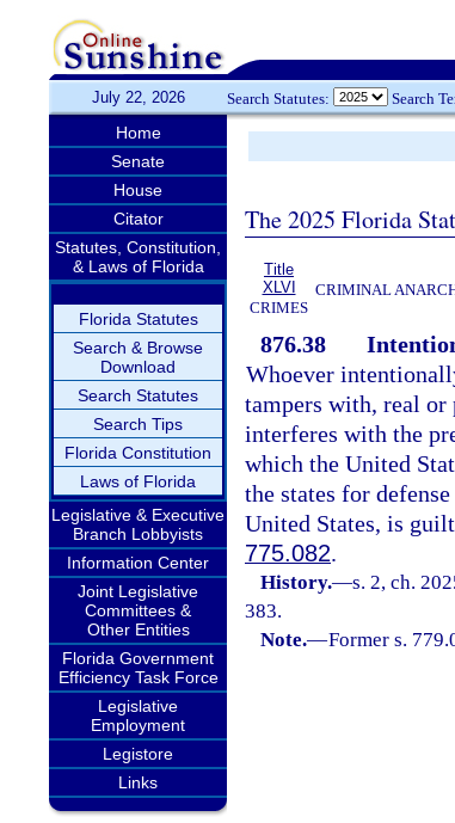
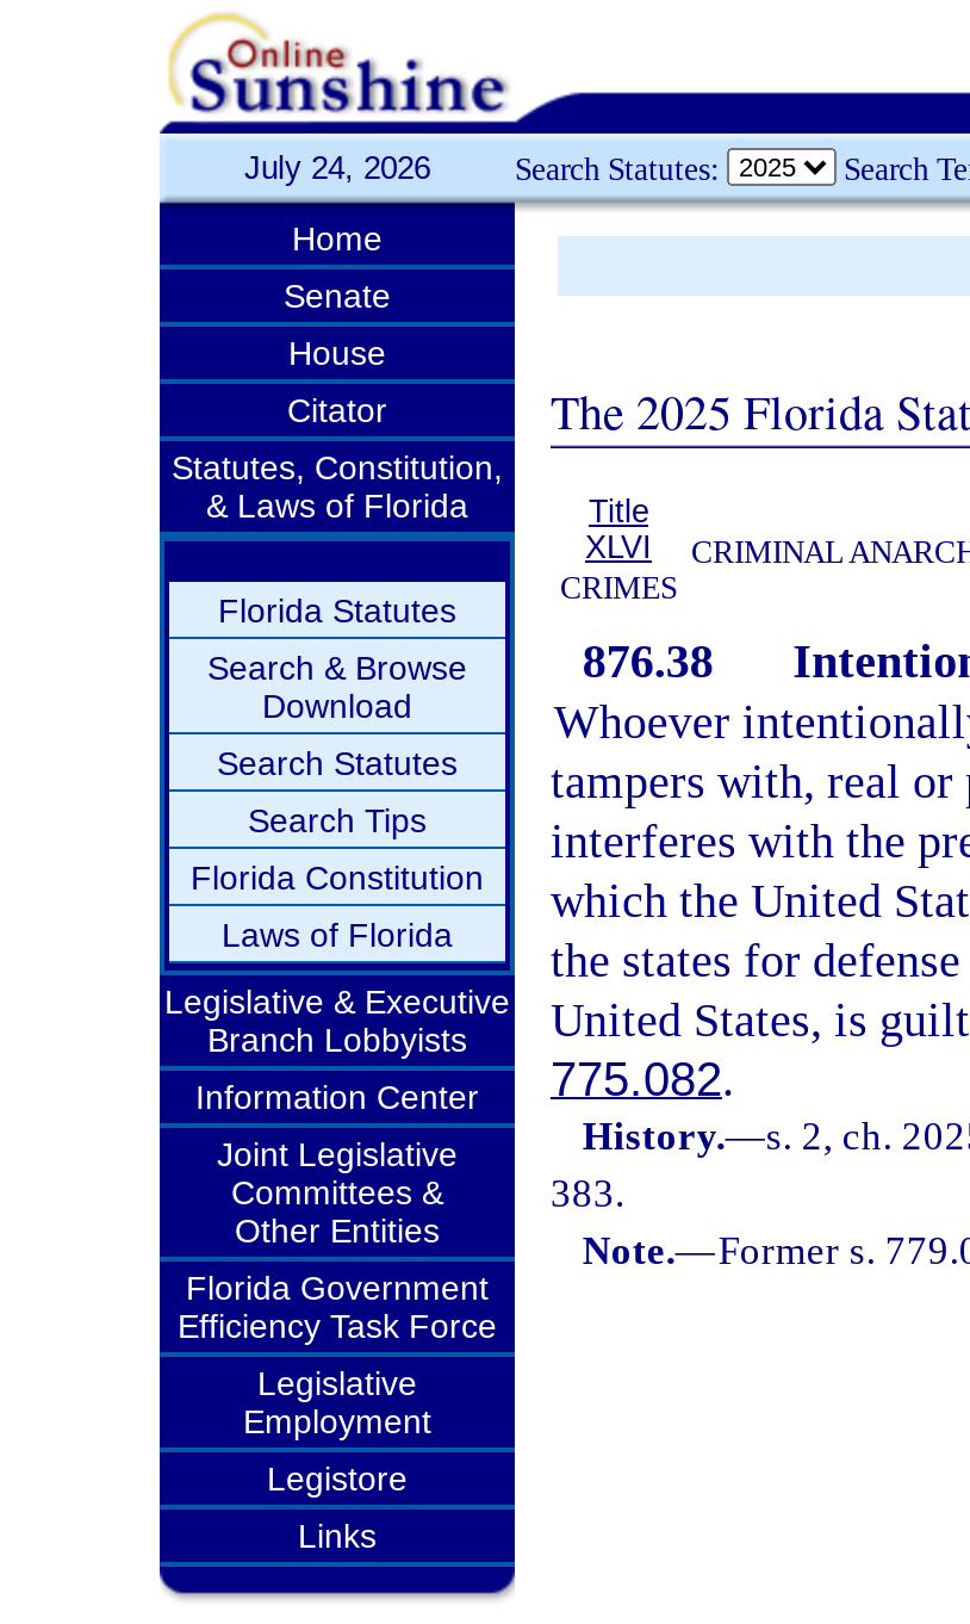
- July 22, 2026
+ July 24, 2026
